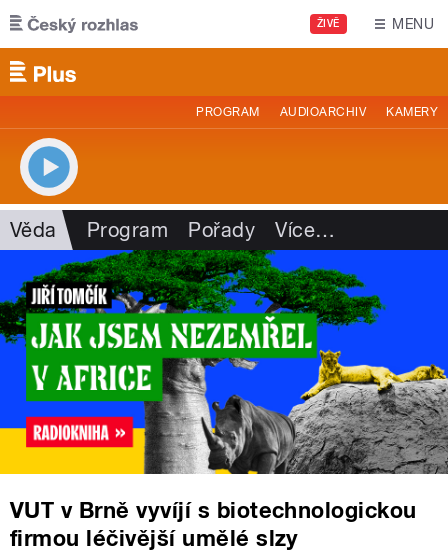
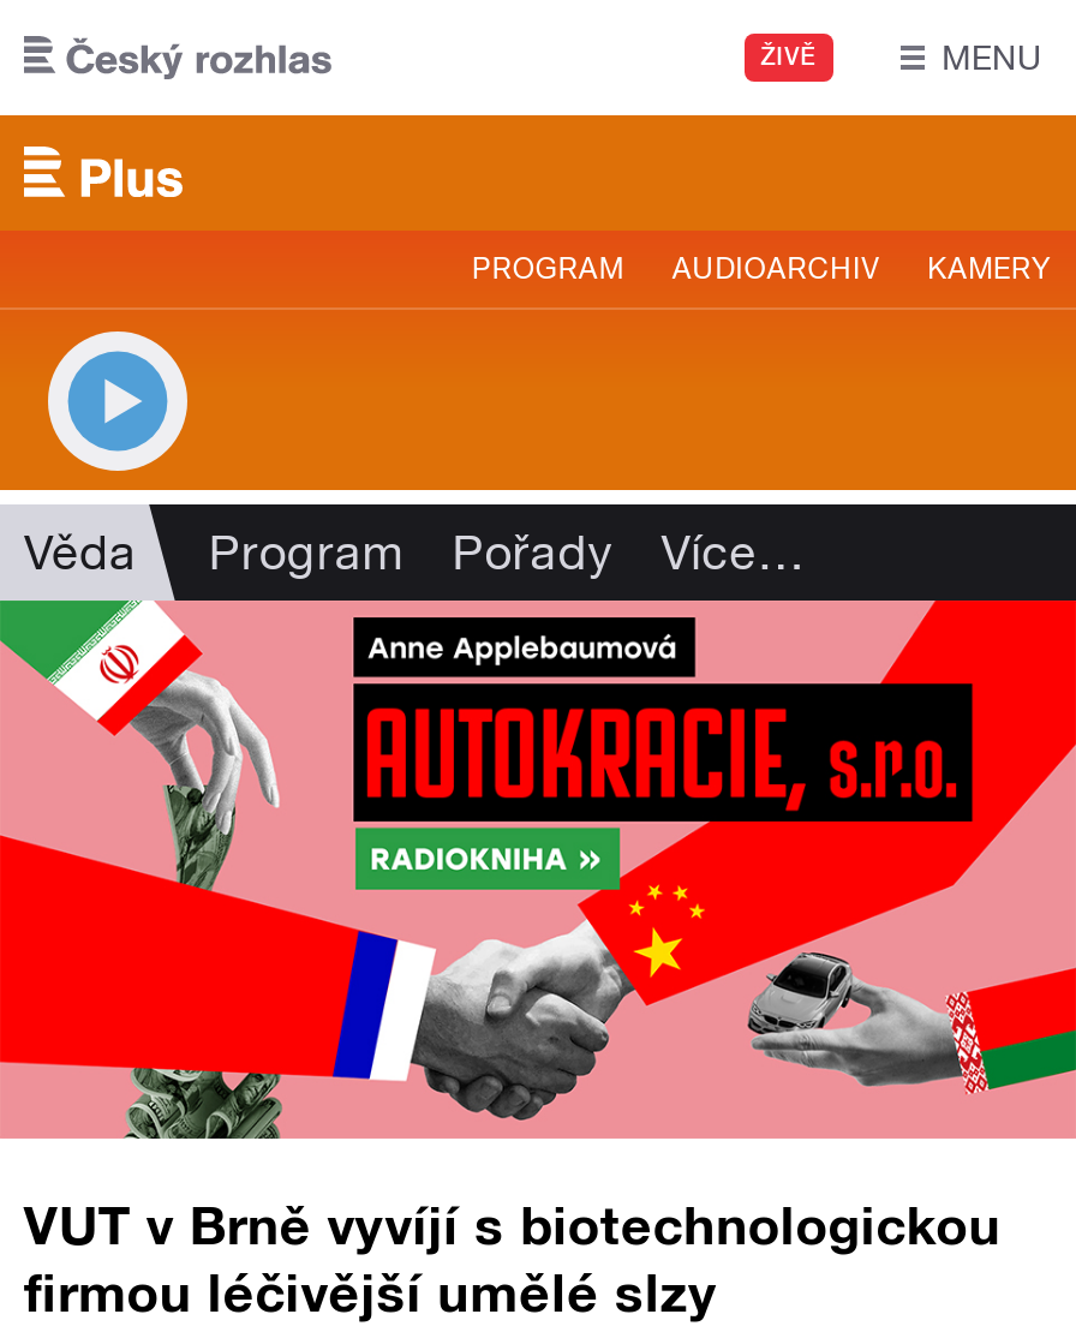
- [image]
+ [image]
